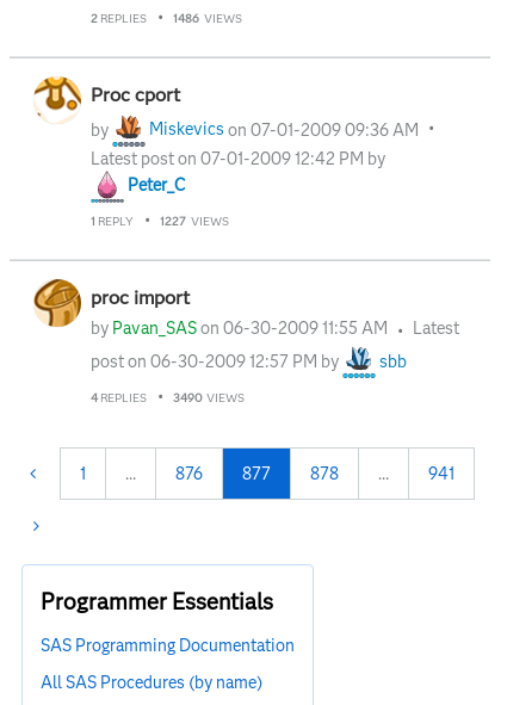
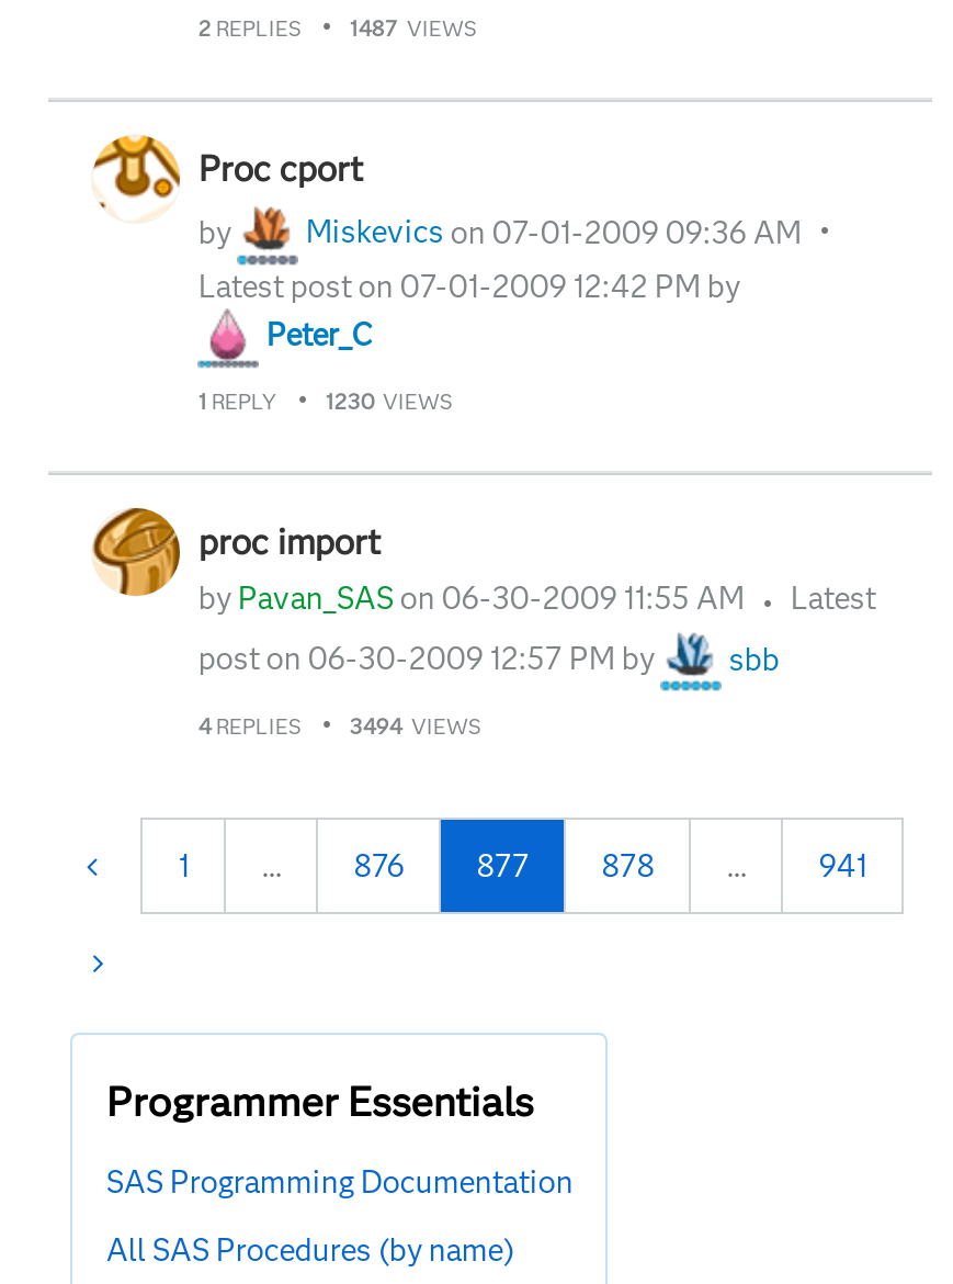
- 2 REPLIES 1486 VIEWS
+ 2 REPLIES 1487 VIEWS

- 1 REPLY 1227 VIEWS
+ 1 REPLY 1230 VIEWS

- 4 REPLIES 3490 VIEWS
+ 4 REPLIES 3494 VIEWS
